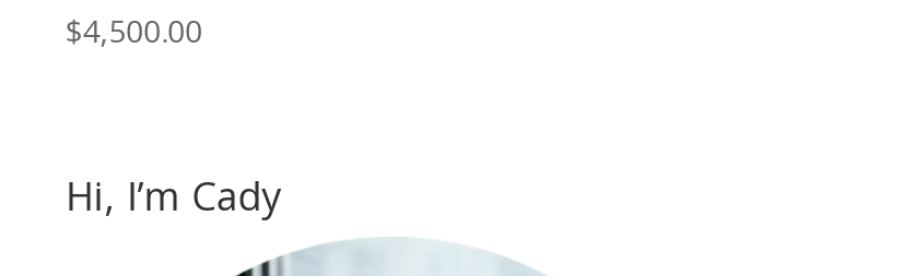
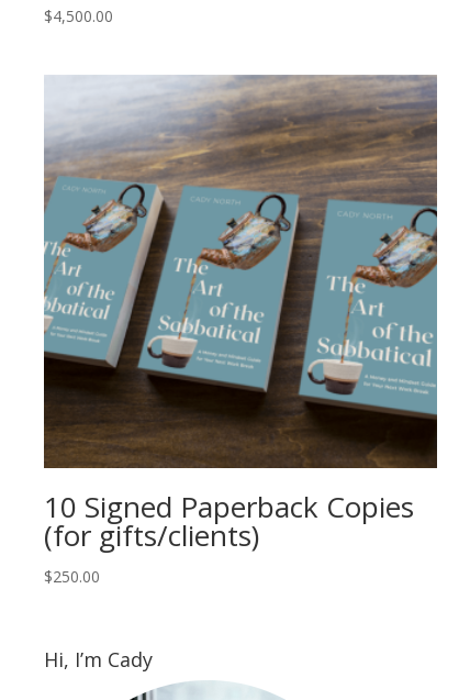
+ [image]
+ 10 Signed Paperback Copies
+ (for gifts/clients)
+ $250.00
